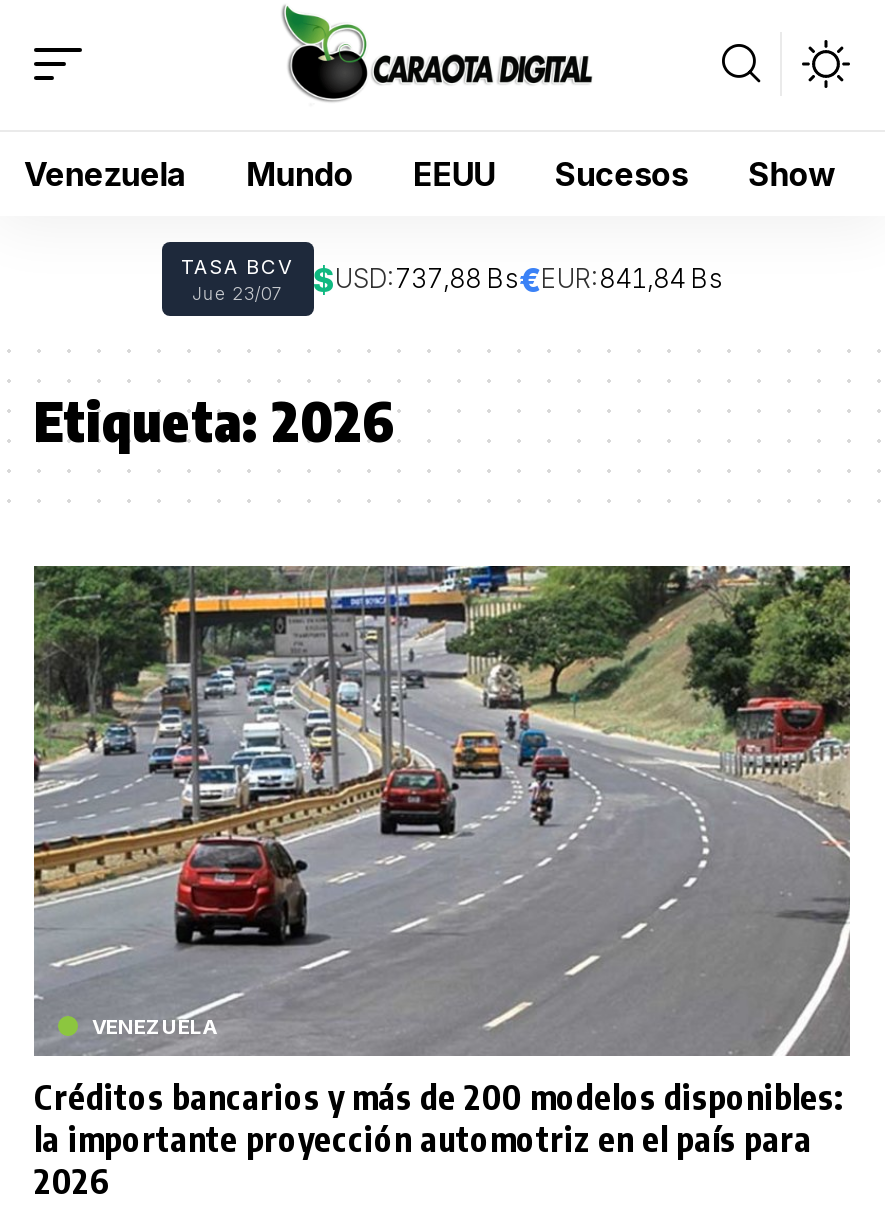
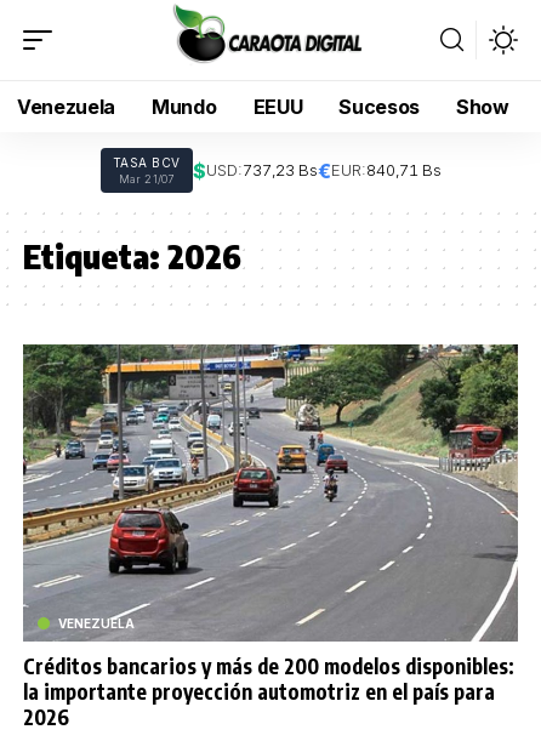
- Jue 23/07
- $USD:737,88 Bs€EUR:841,84 Bs
+ Mar 21/07
+ $USD:737,23 Bs€EUR:840,71 Bs
